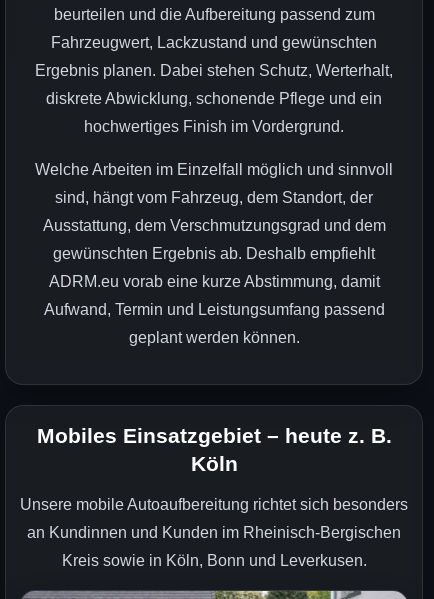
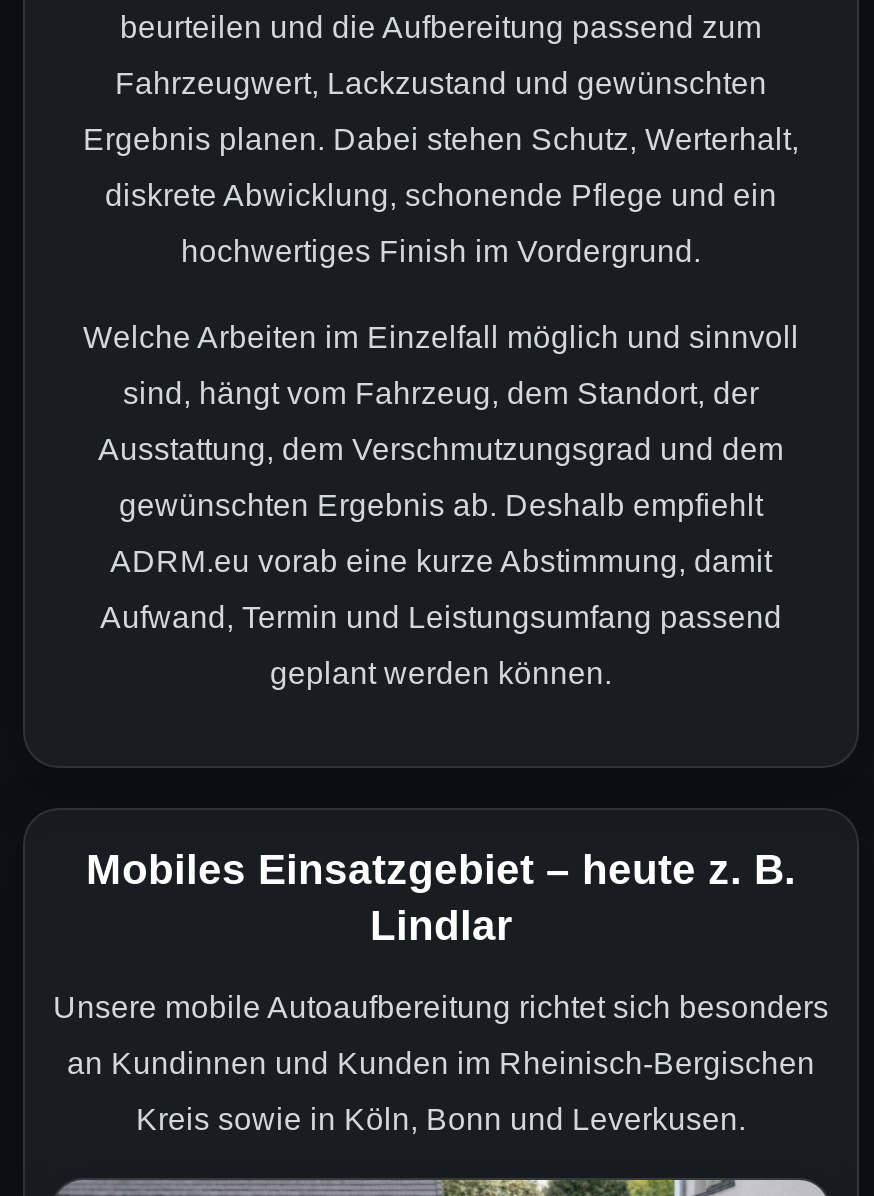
- Köln
+ Lindlar
